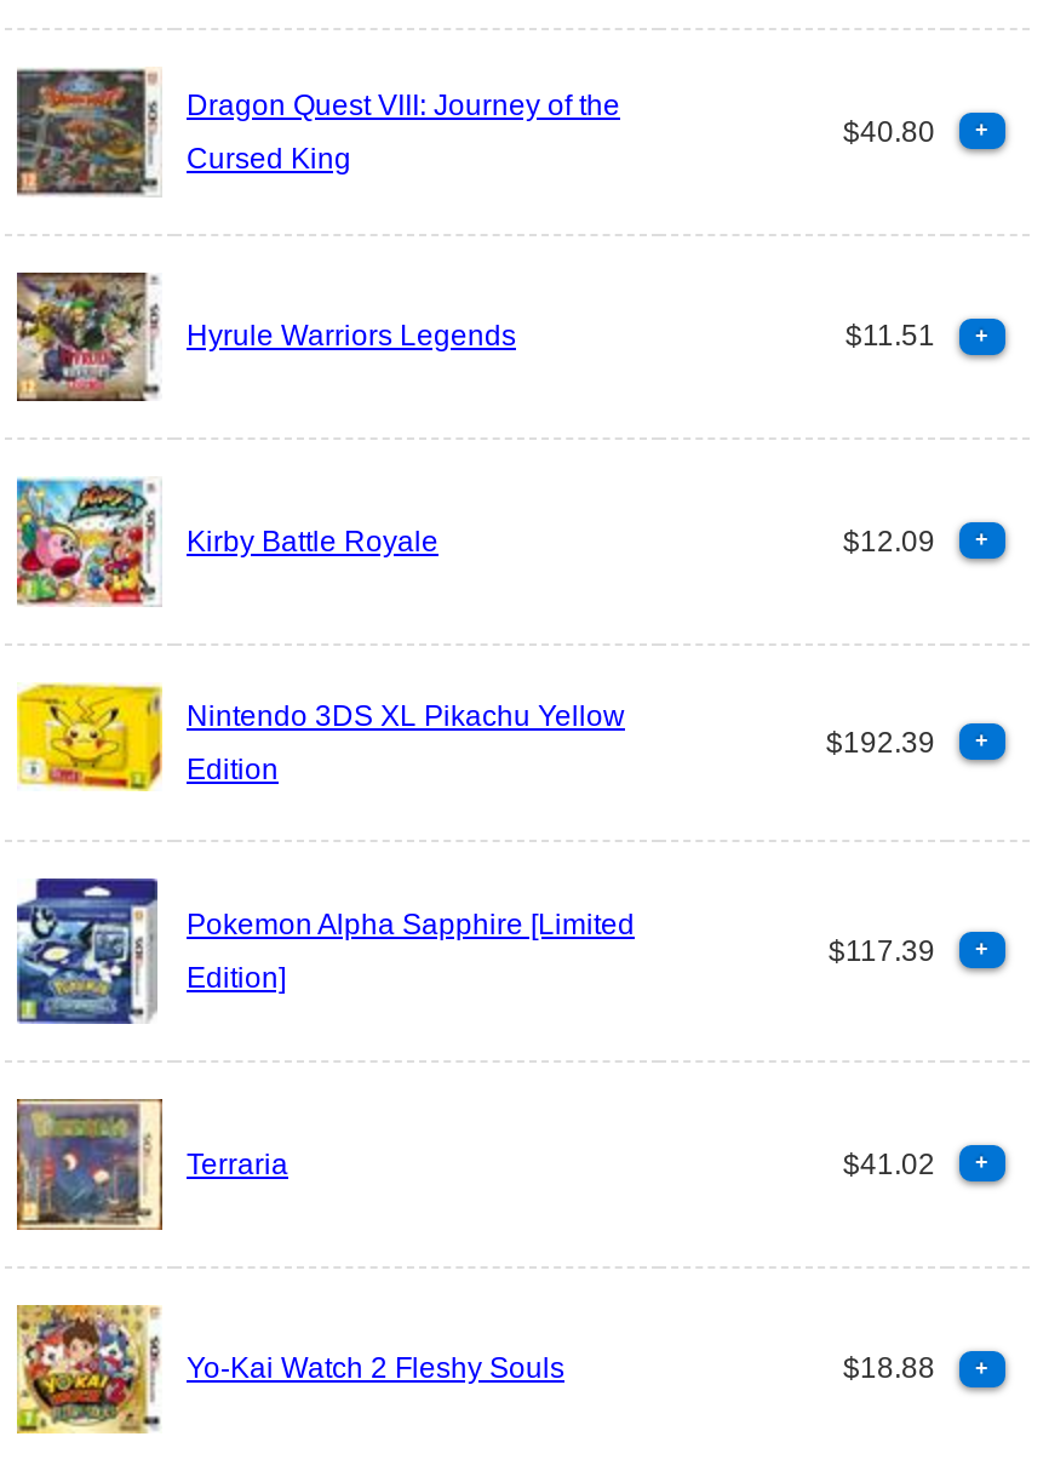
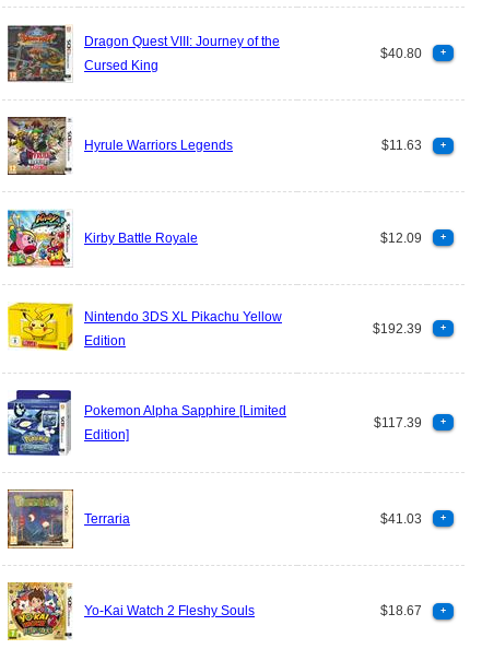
- $11.51
+ $11.63

- $41.02
+ $41.03

- $18.88
+ $18.67
